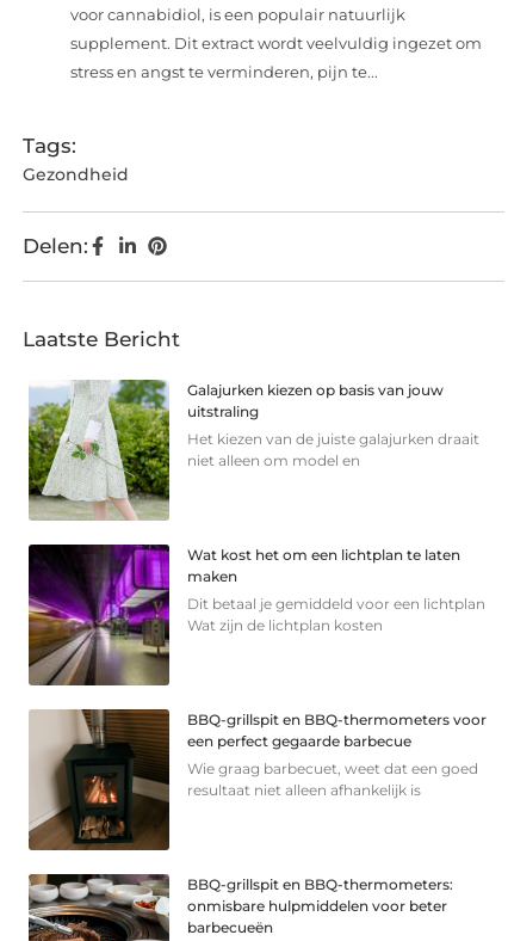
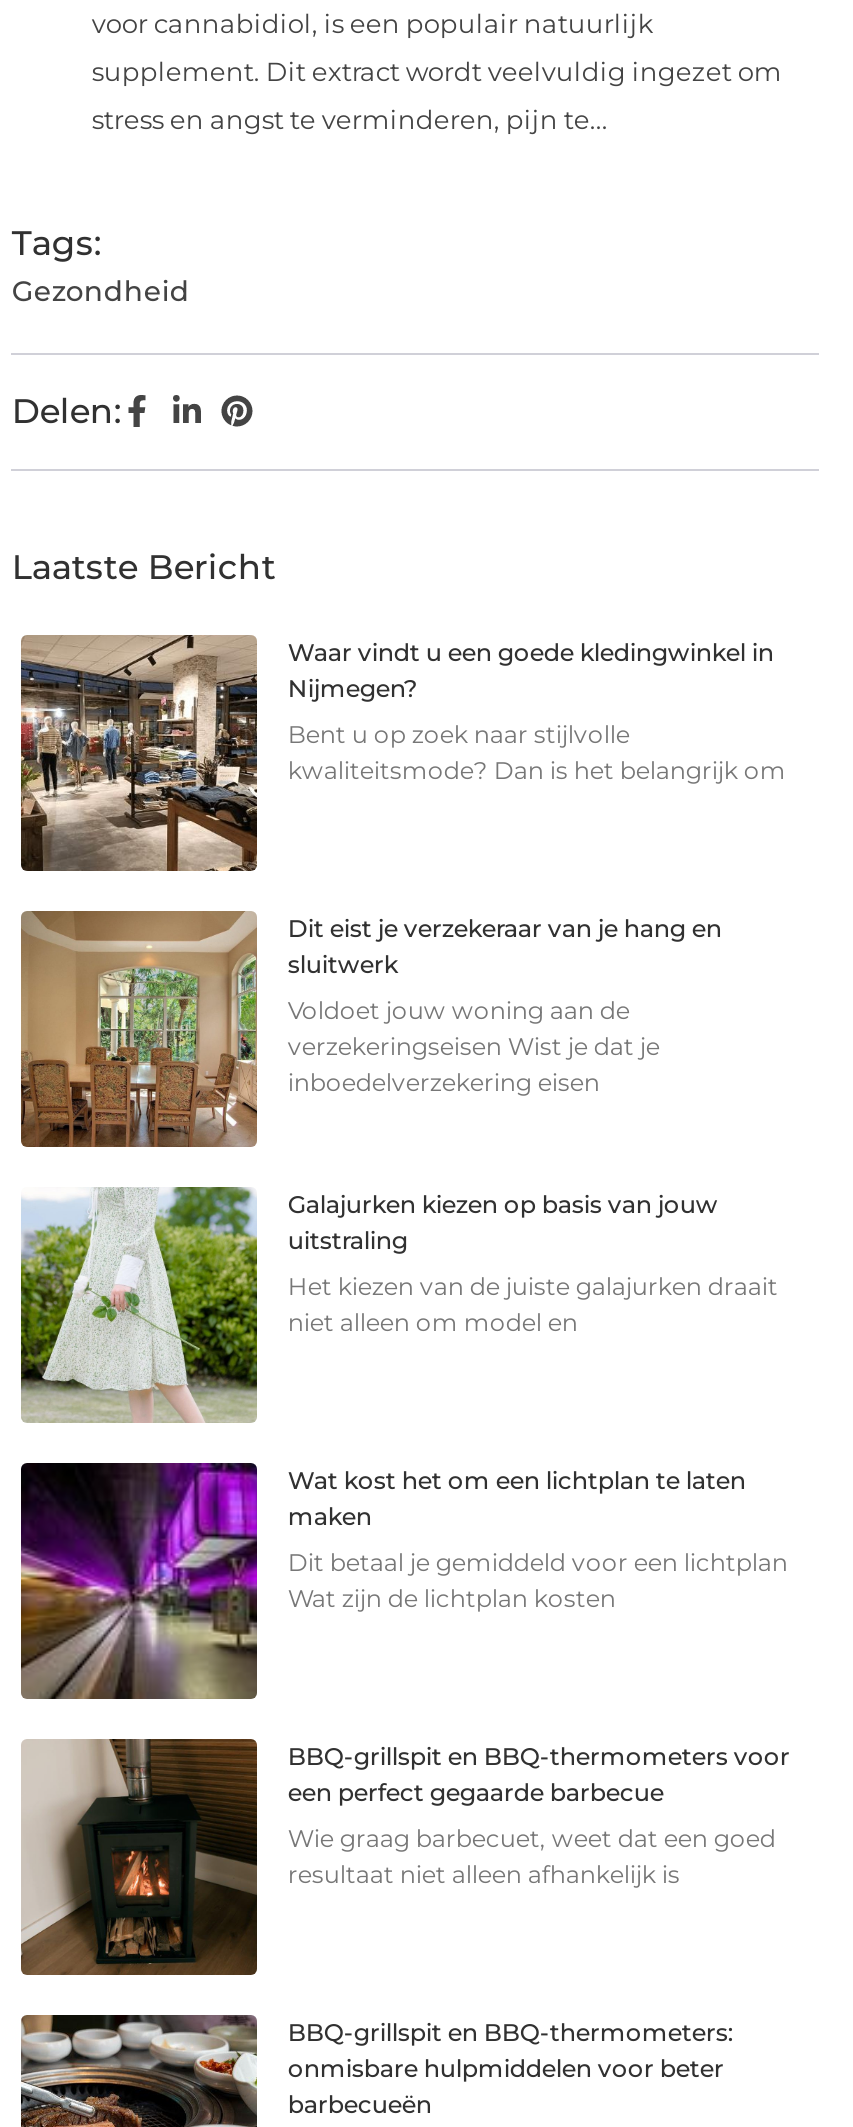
+ [image]
+ Waar vindt u een goede kledingwinkel in
+ Nijmegen?
+ Bent u op zoek naar stijlvolle
+ kwaliteitsmode? Dan is het belangrijk om

+ [image]
+ Dit eist je verzekeraar van je hang en
+ sluitwerk
+ Voldoet jouw woning aan de
+ verzekeringseisen Wist je dat je
+ inboedelverzekering eisen
